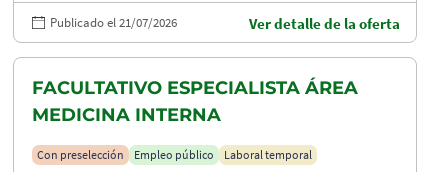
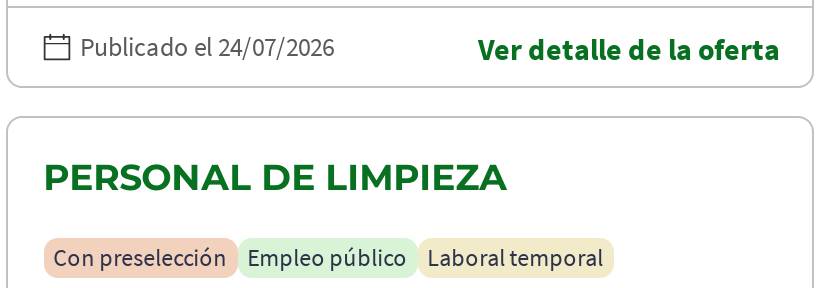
- Publicado el 21/07/2026
+ Publicado el 24/07/2026

- FACULTATIVO ESPECIALISTA ÁREA
- MEDICINA INTERNA
+ PERSONAL DE LIMPIEZA
